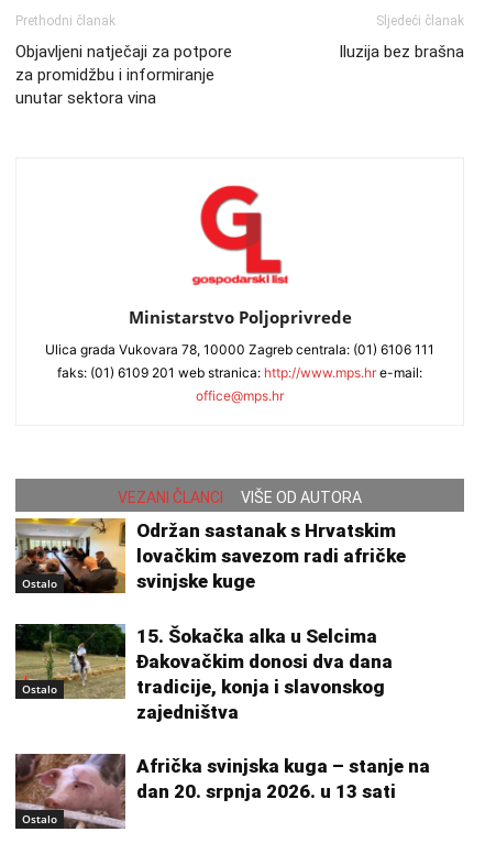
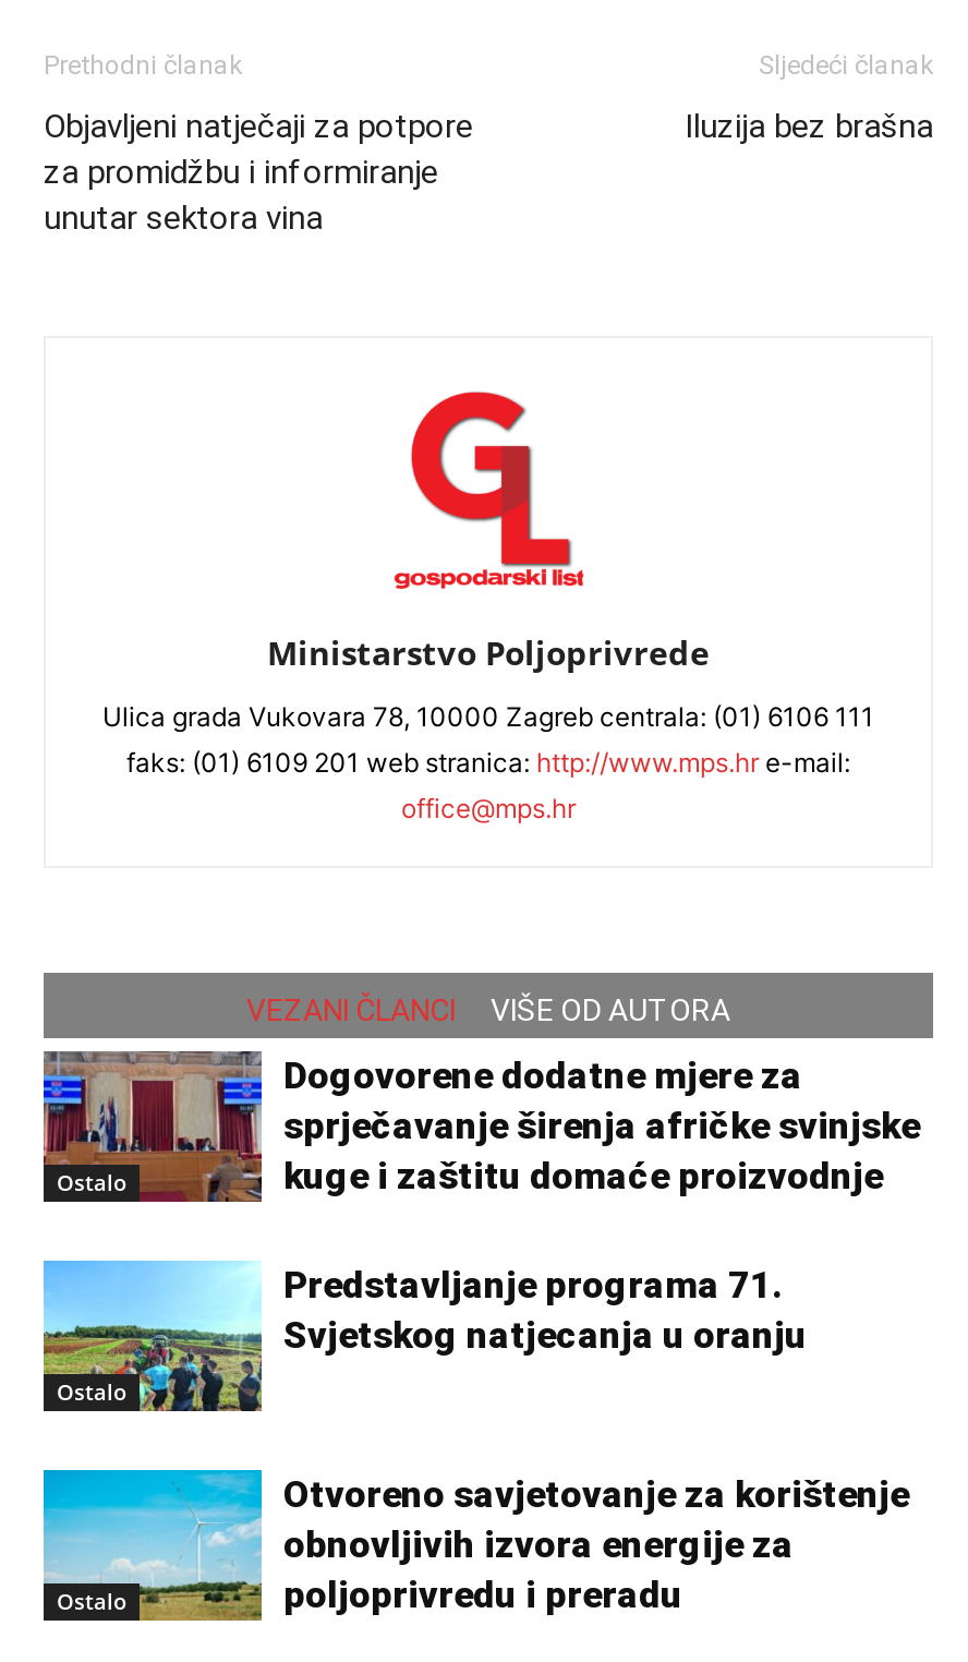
- [image]
- Održan sastanak s Hrvatskim
- lovačkim savezom radi afričke
- svinjske kuge
+ [image]
+ Dogovorene dodatne mjere za
+ sprječavanje širenja afričke svinjske
+ kuge i zaštitu domaće proizvodnje

- [image]
- 15. Šokačka alka u Selcima
- Đakovačkim donosi dva dana
- tradicije, konja i slavonskog
- zajedništva
+ [image]
+ Predstavljanje programa 71.
+ Svjetskog natjecanja u oranju

- [image]
- Afrička svinjska kuga – stanje na
- dan 20. srpnja 2026. u 13 sati
+ [image]
+ Otvoreno savjetovanje za korištenje
+ obnovljivih izvora energije za
+ poljoprivredu i preradu
